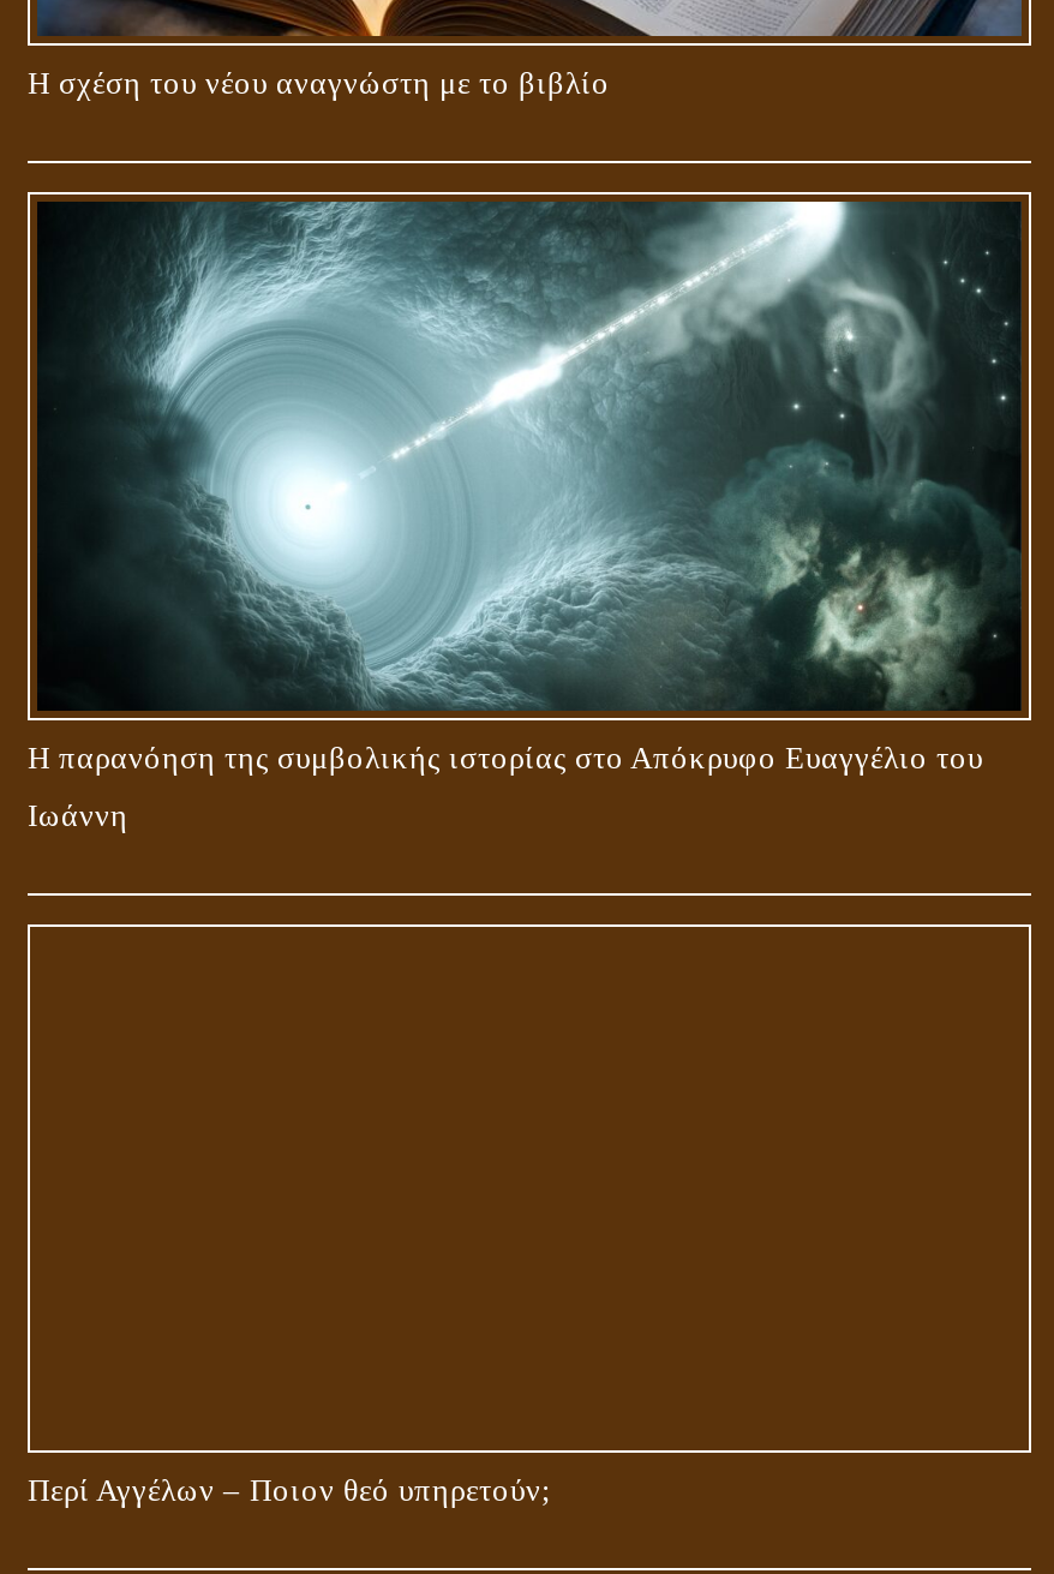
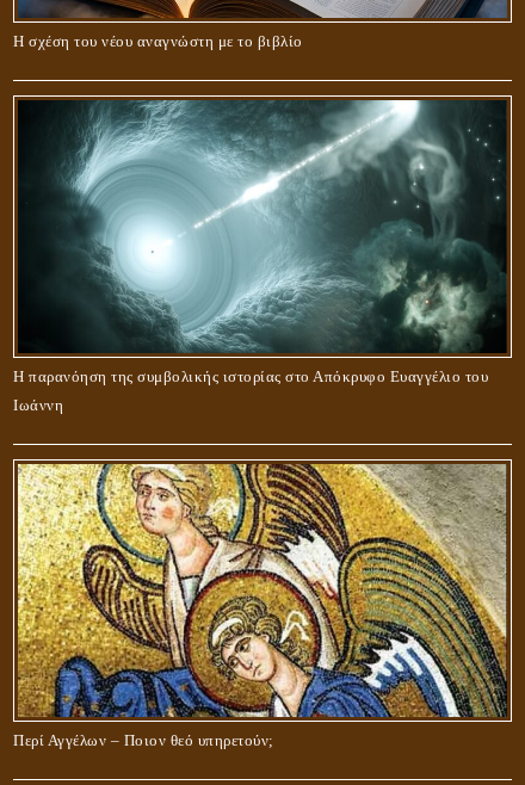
+ [image]
